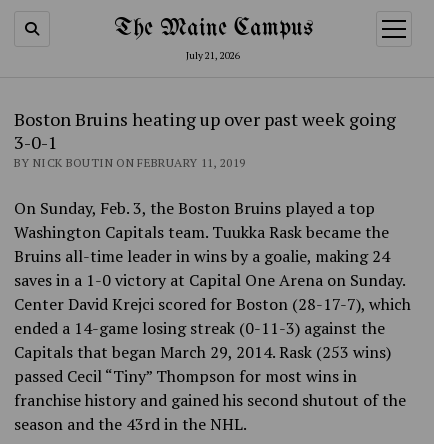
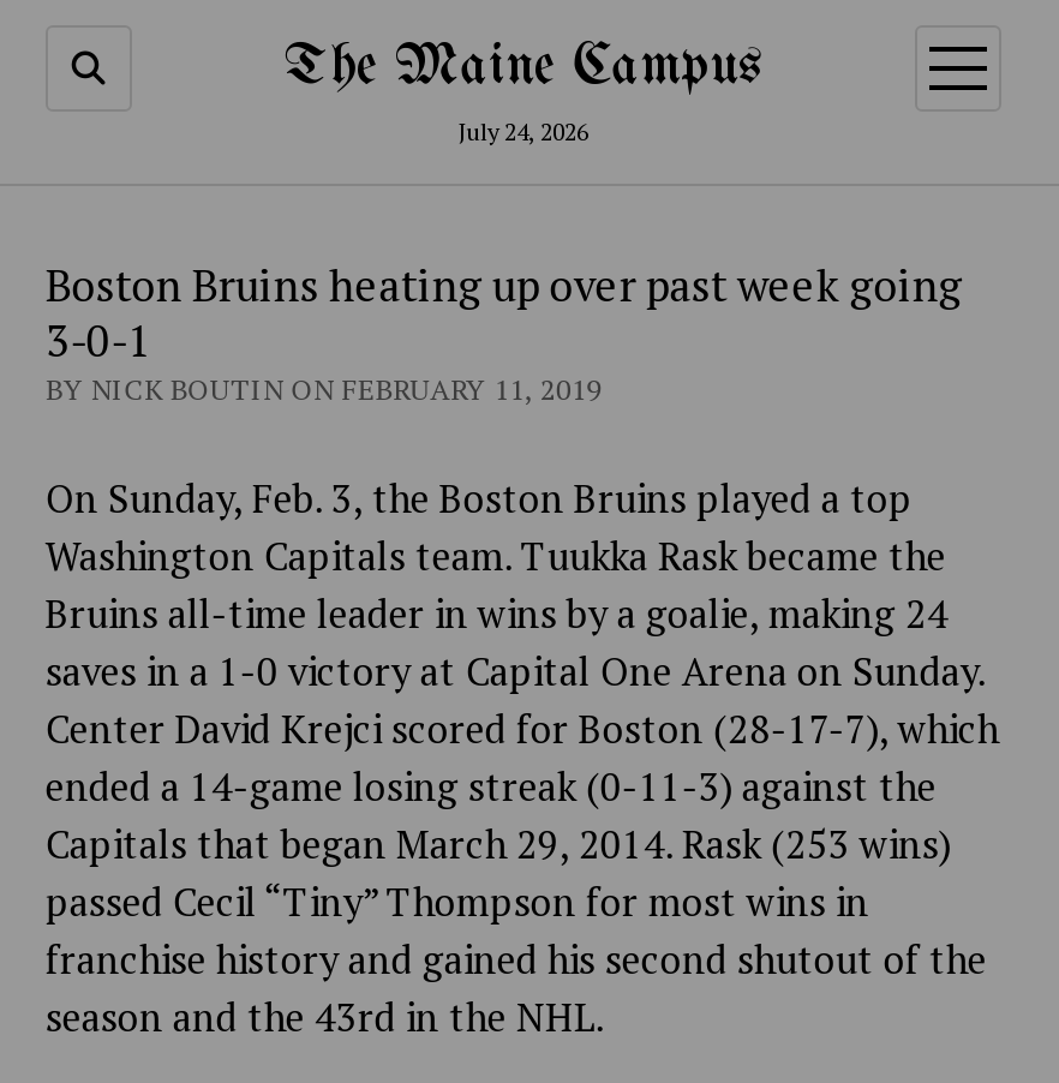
- July 21, 2026
+ July 24, 2026
